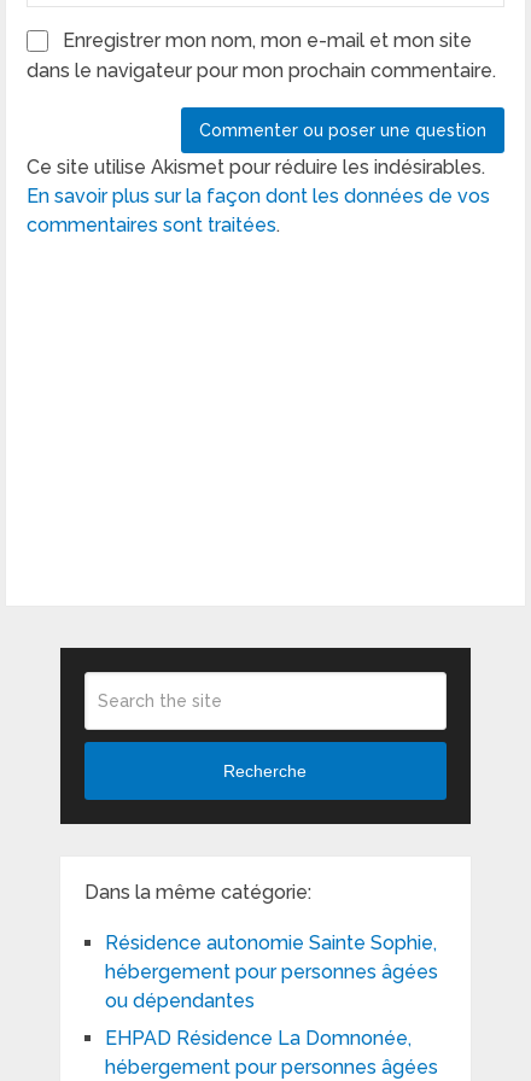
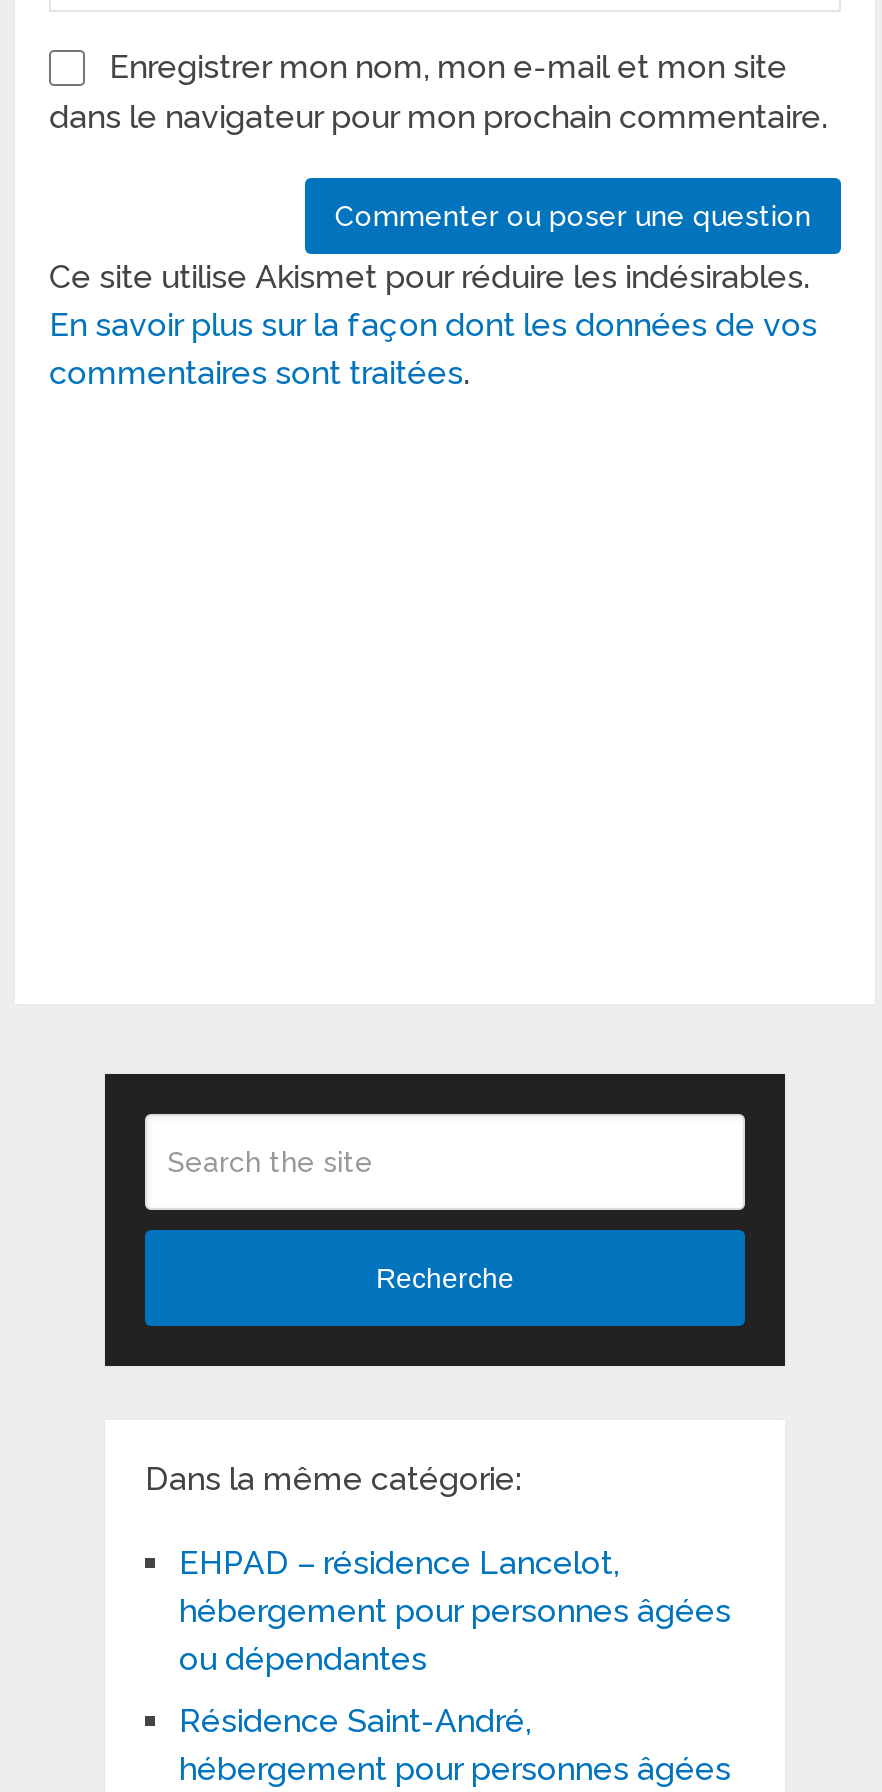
- Résidence autonomie Sainte Sophie,
+ EHPAD – résidence Lancelot,

- EHPAD Résidence La Domnonée,
+ Résidence Saint-André,
